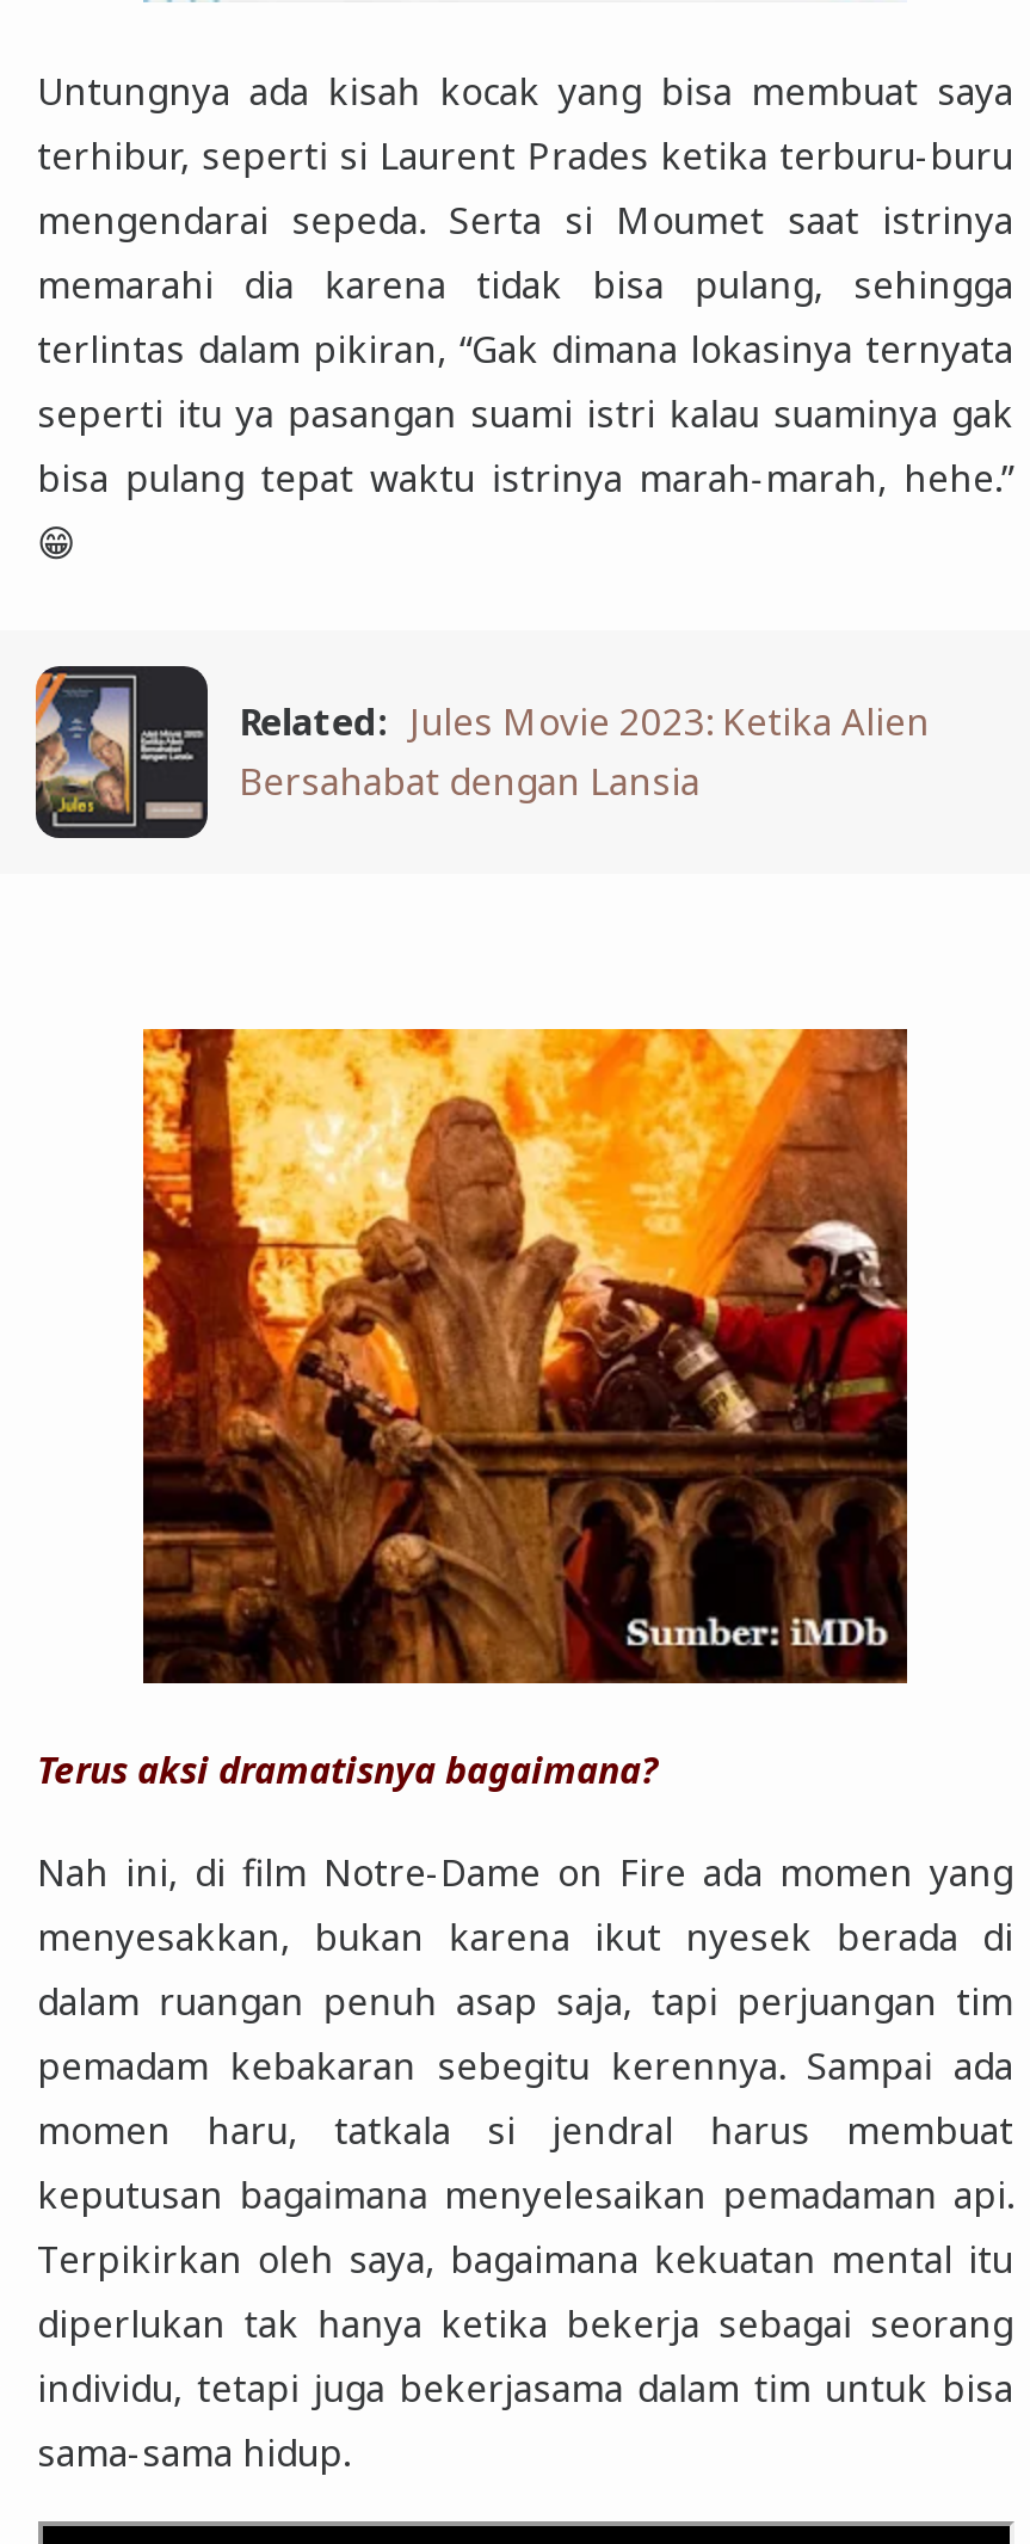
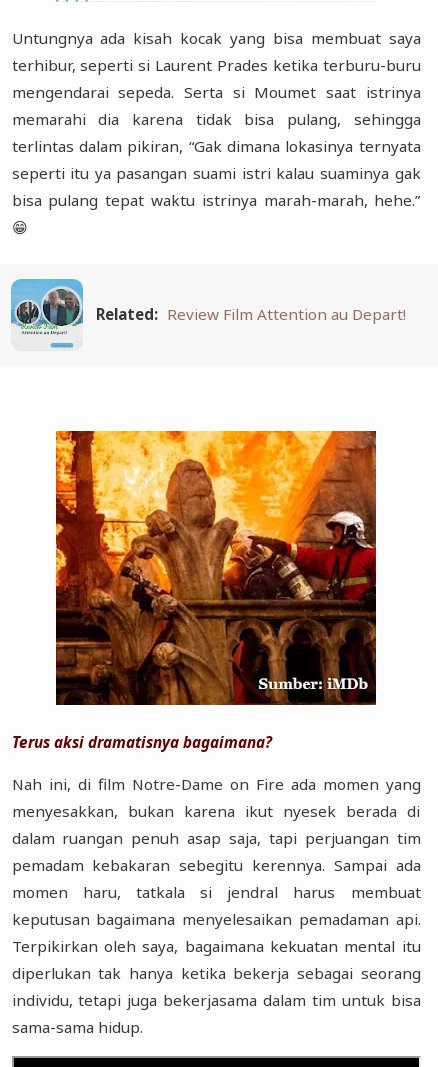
- [image]
- Related: Jules Movie 2023: Ketika Alien
- Bersahabat dengan Lansia
+ [image]
+ Related: Review Film Attention au Depart!
